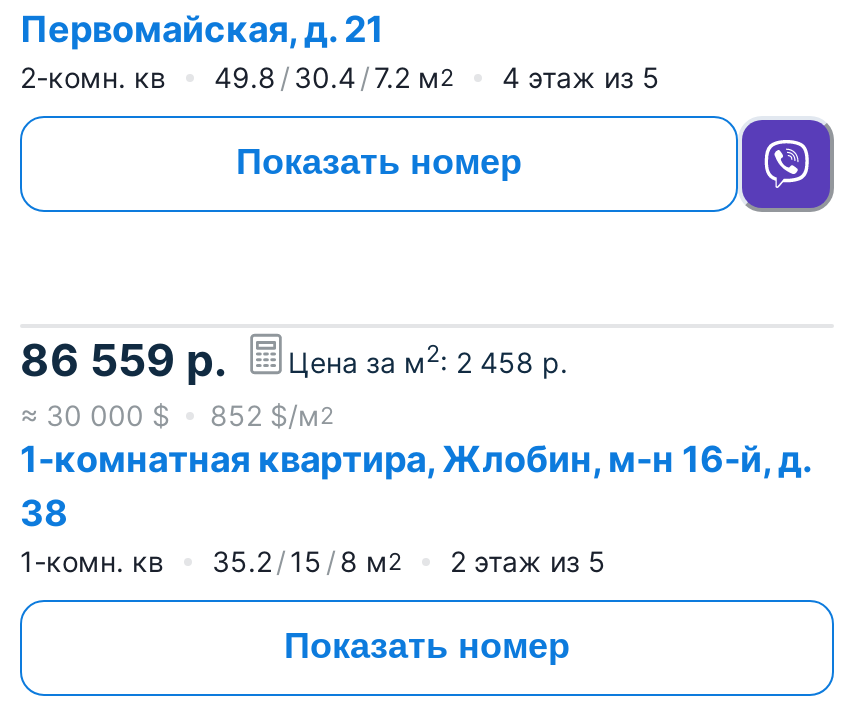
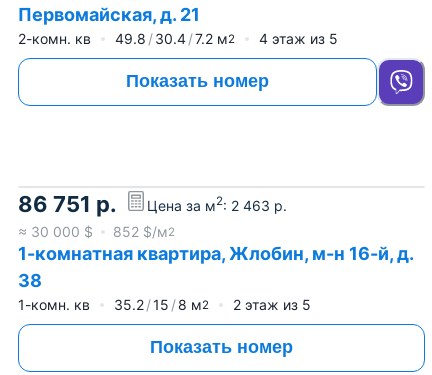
- 86 559 р.
+ 86 751 р.

- Цена за м2: 2 458 р.
+ Цена за м2: 2 463 р.
